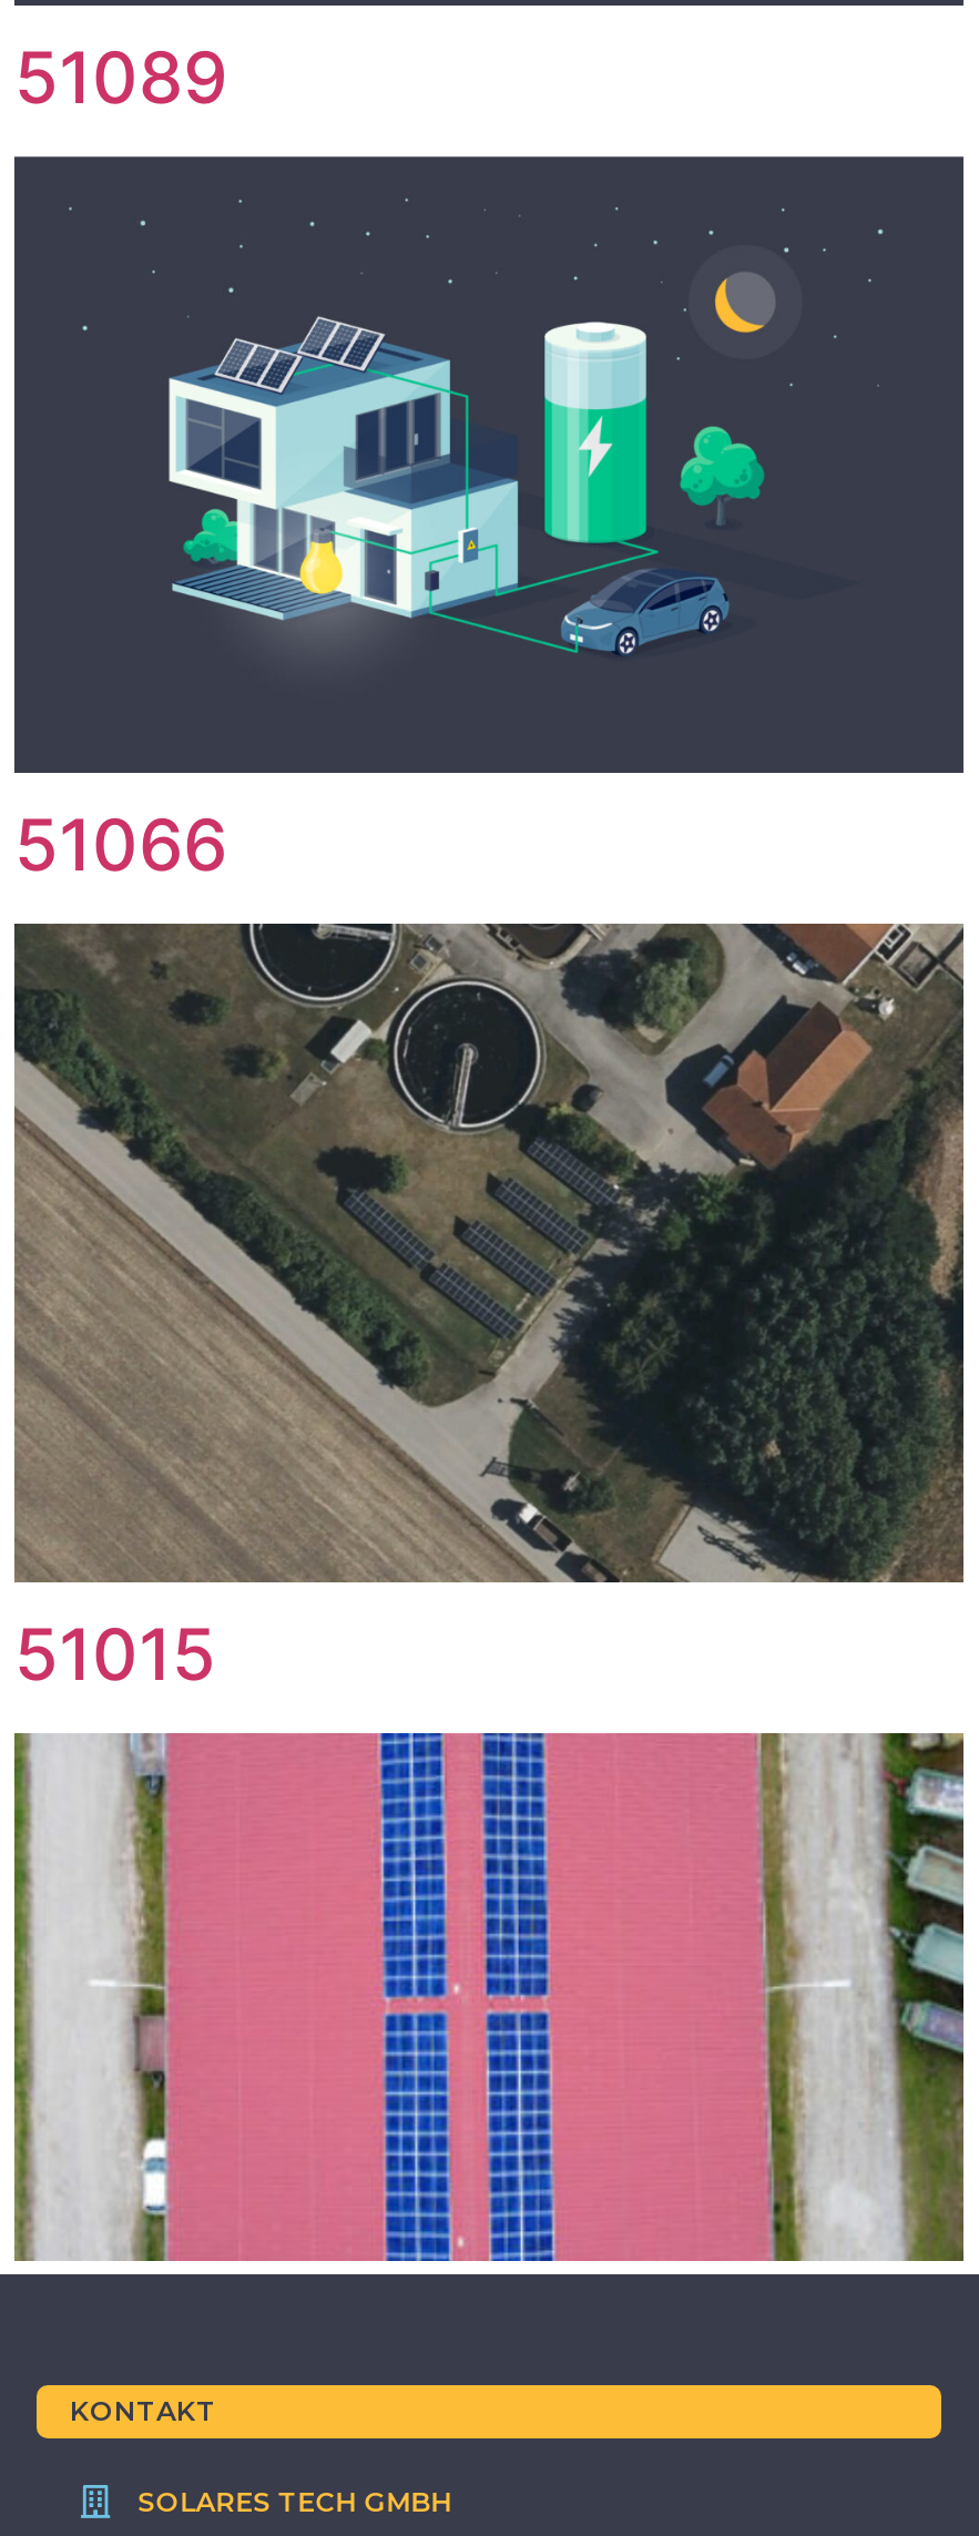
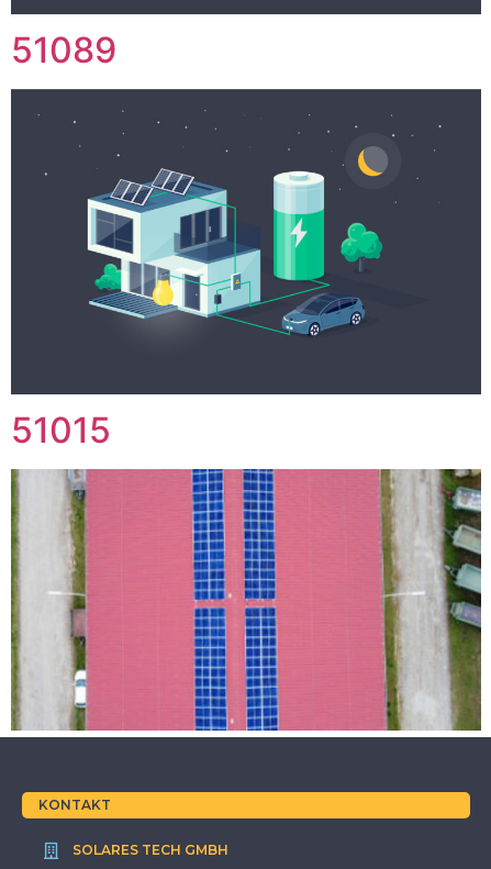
- 51066

- [image]
